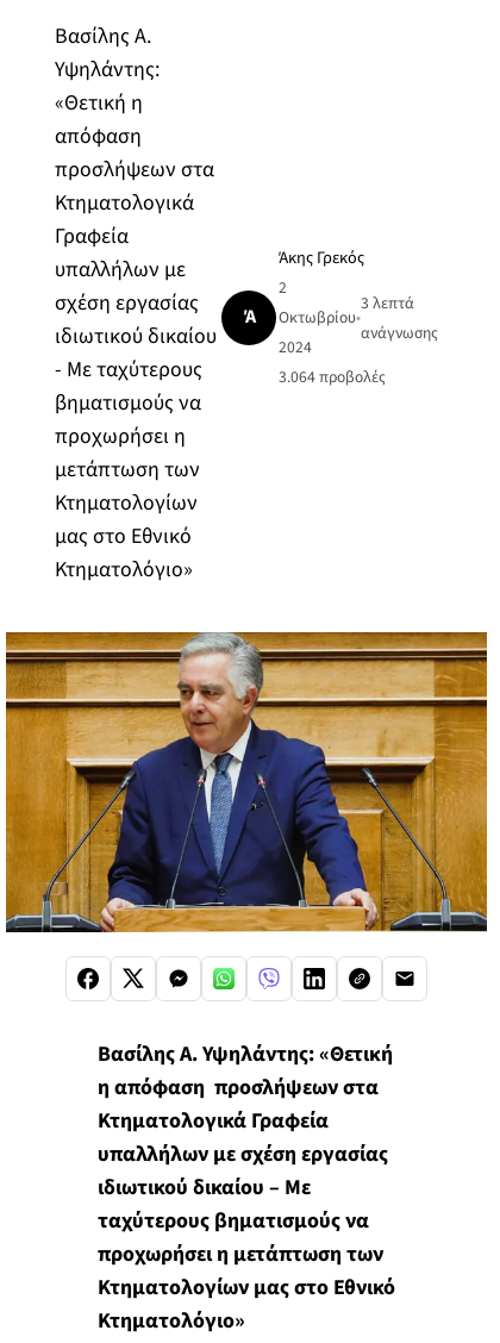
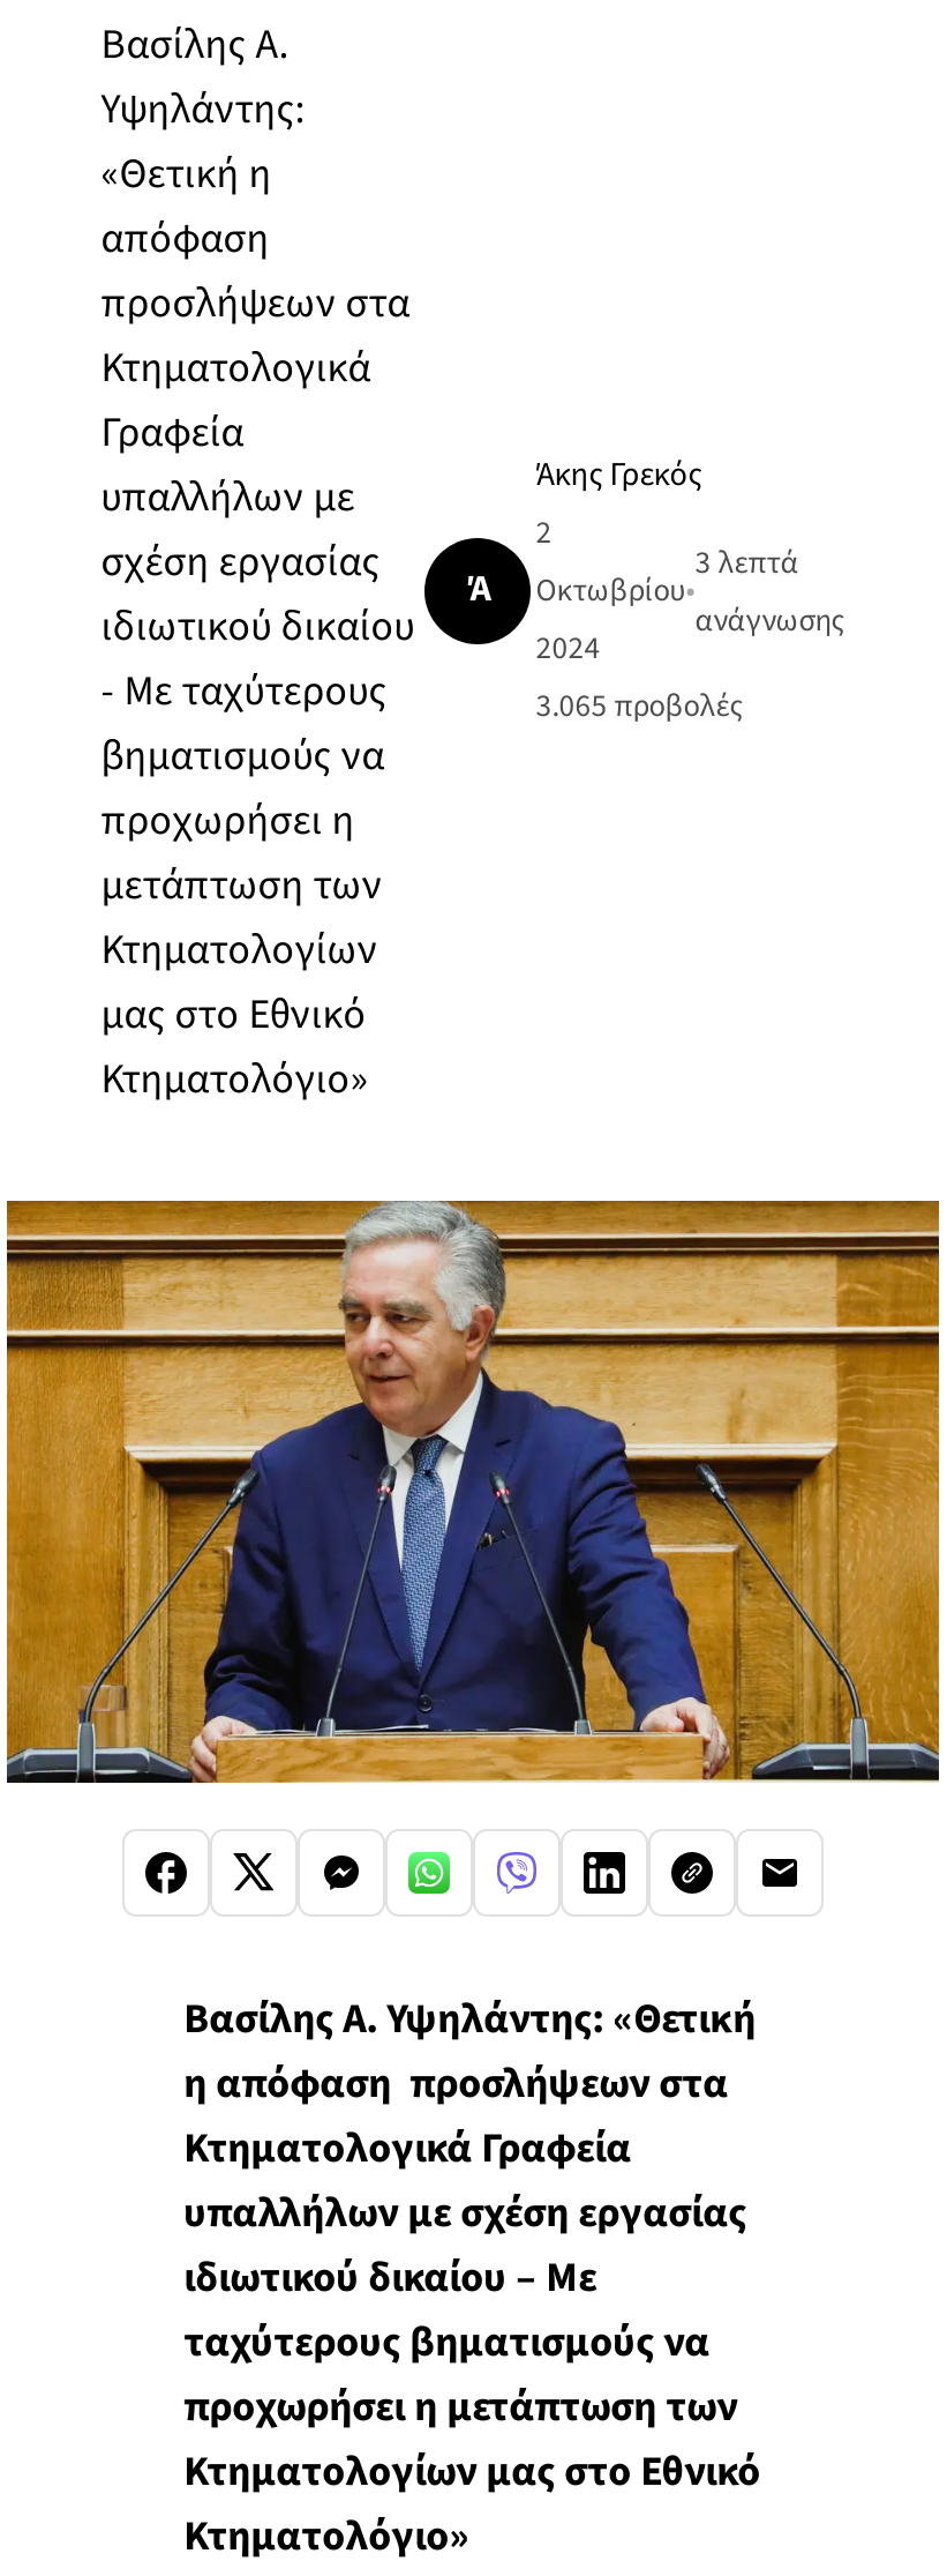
- 3.064 προβολές
+ 3.065 προβολές
